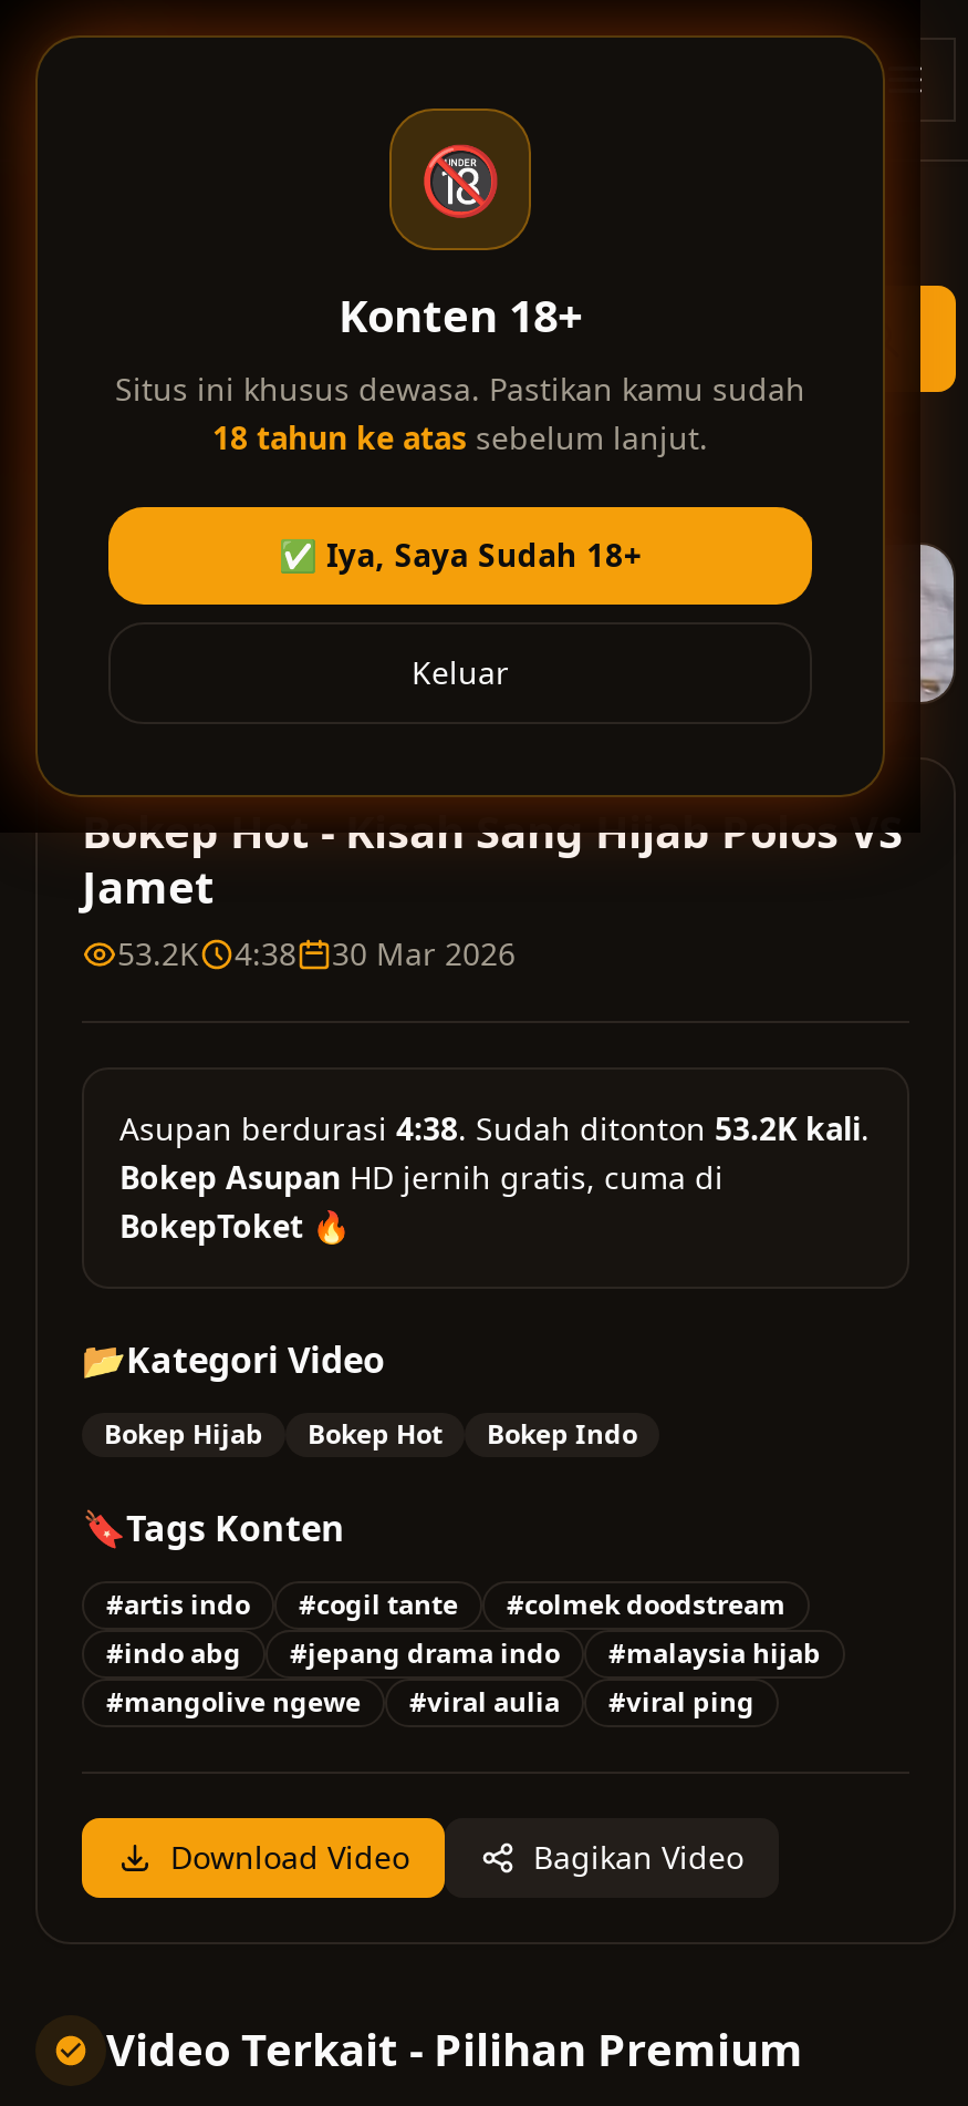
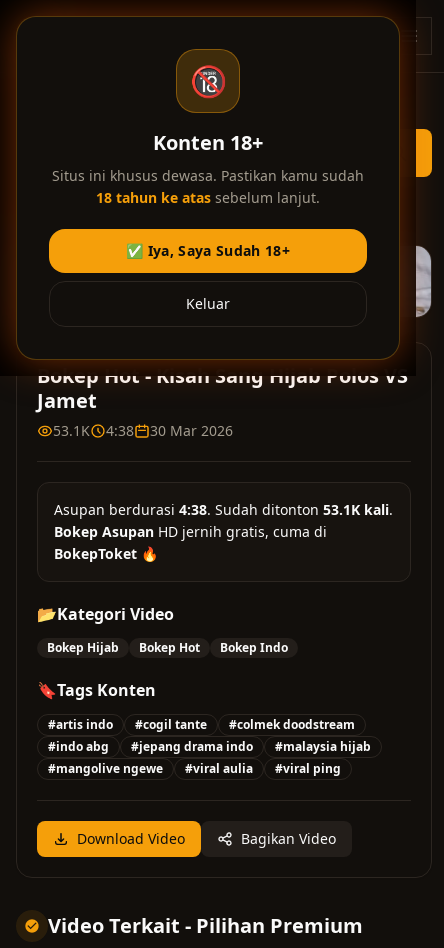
- 53.2K 4:38 30 Mar 2026
+ 53.1K 4:38 30 Mar 2026

- Asupan berdurasi 4:38. Sudah ditonton 53.2K kali.
+ Asupan berdurasi 4:38. Sudah ditonton 53.1K kali.
